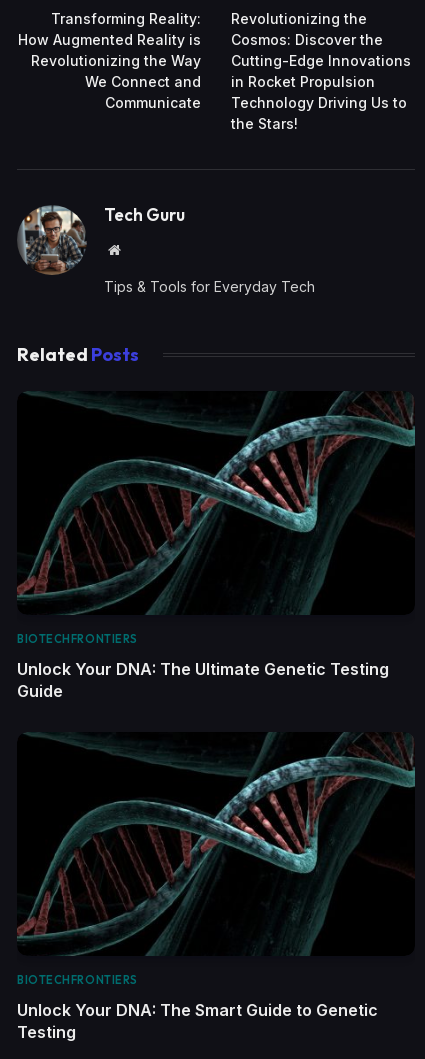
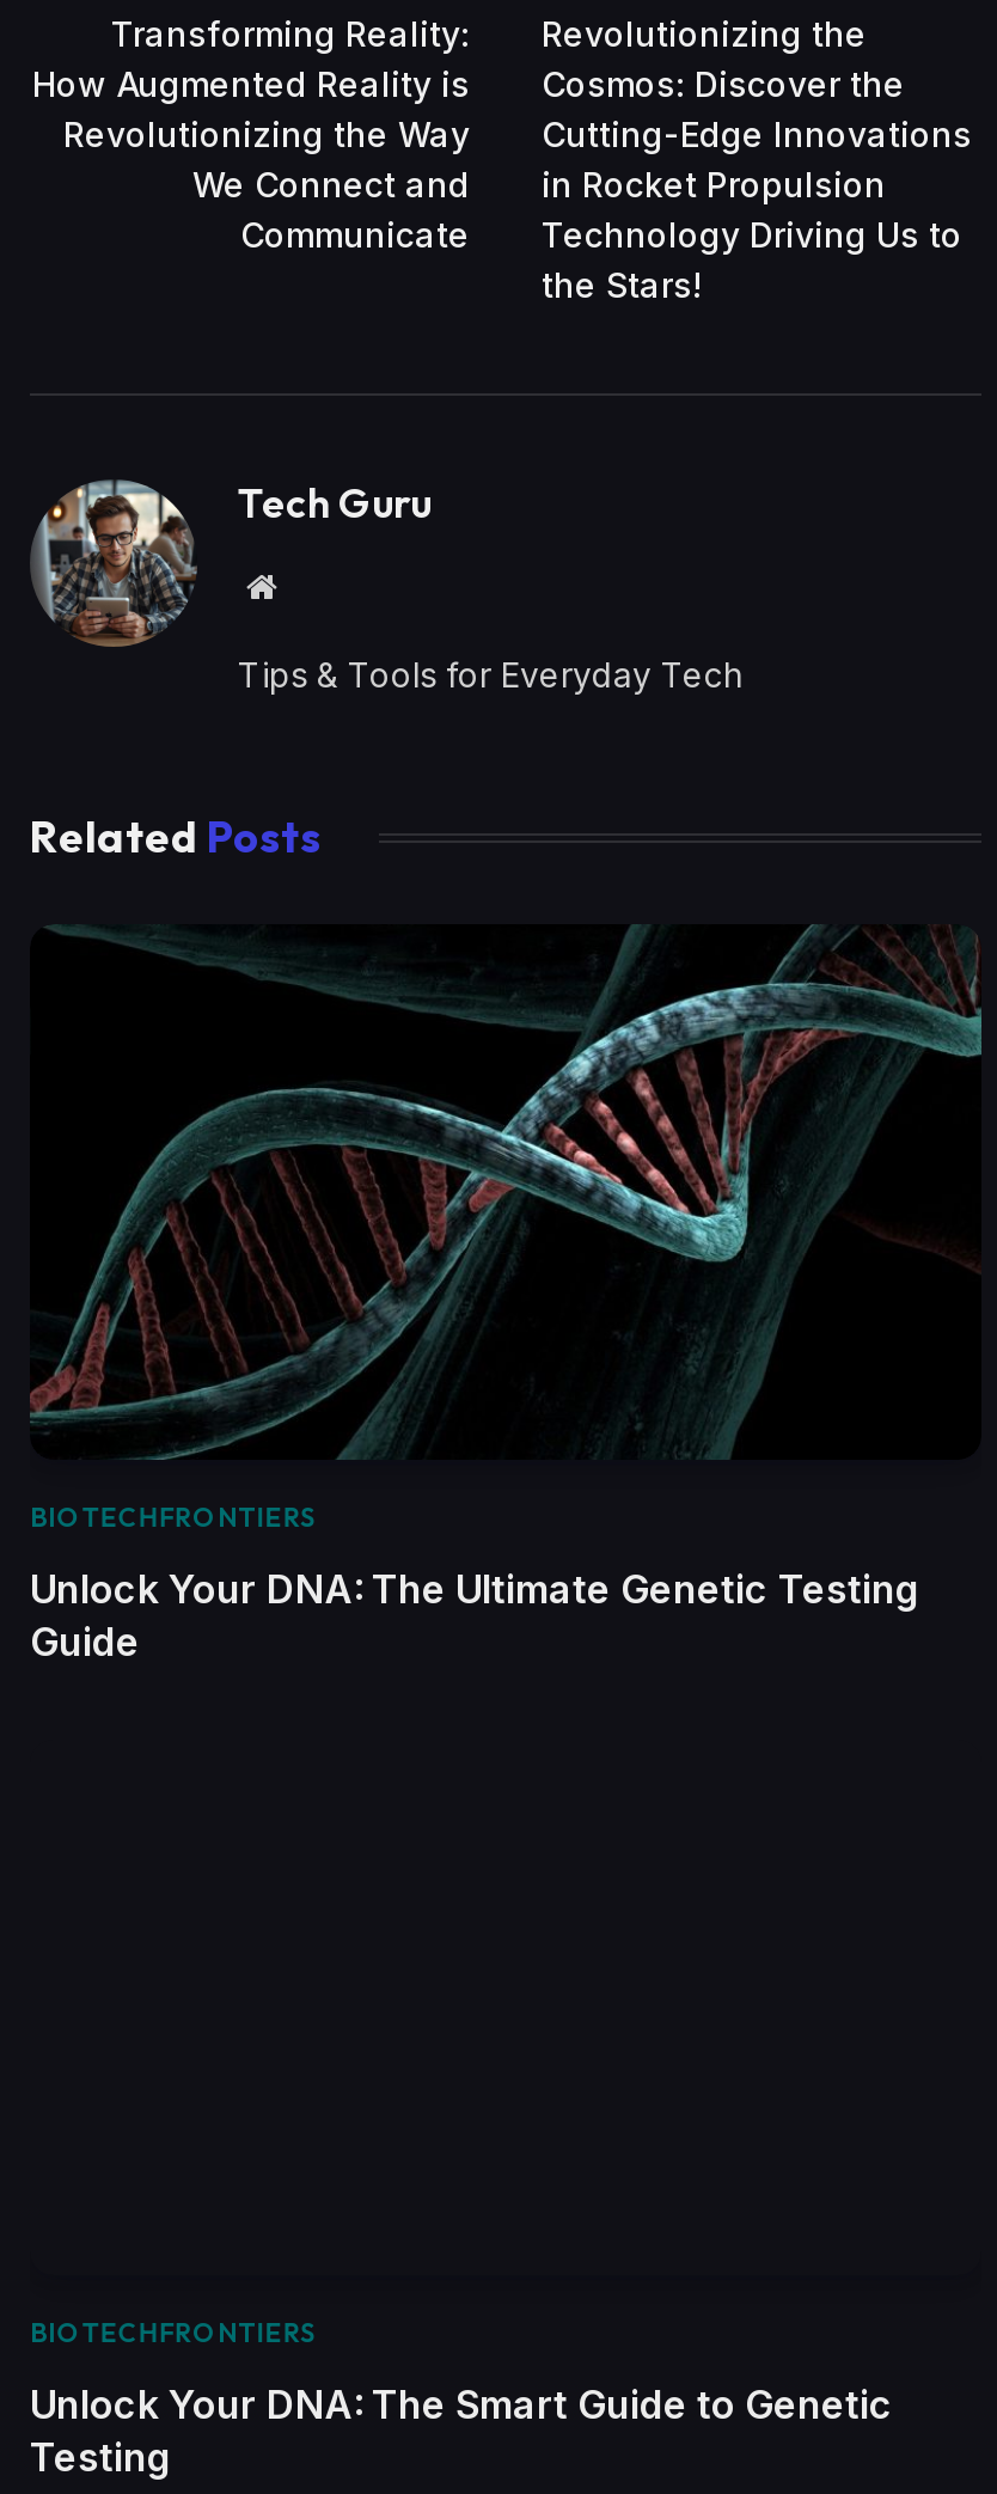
- [image]
